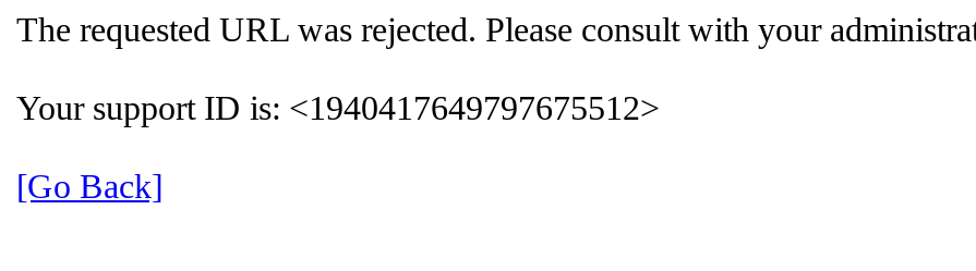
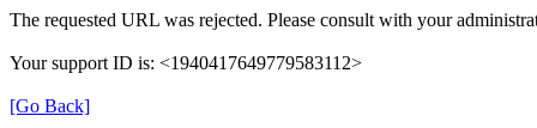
- Your support ID is: <1940417649797675512>
+ Your support ID is: <1940417649779583112>
